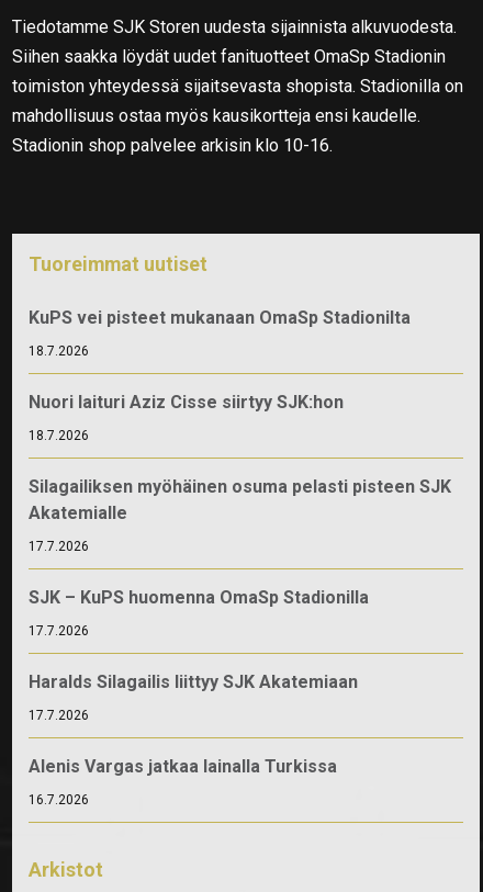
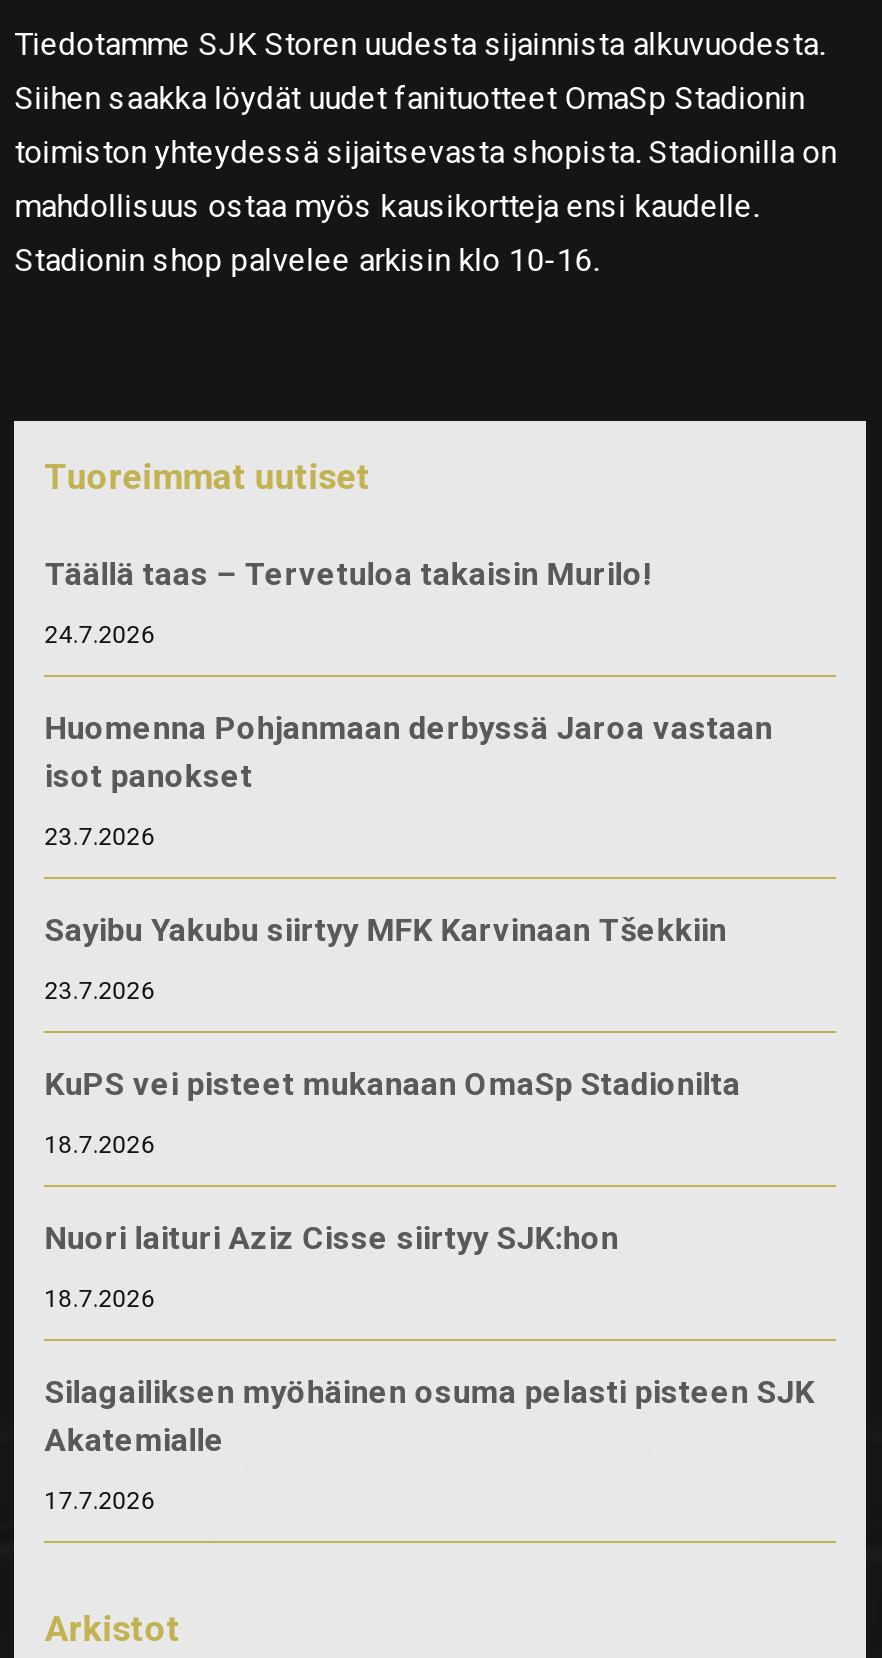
+ Täällä taas – Tervetuloa takaisin Murilo!
+ 24.7.2026
+ Huomenna Pohjanmaan derbyssä Jaroa vastaan
+ isot panokset
+ 23.7.2026
+ Sayibu Yakubu siirtyy MFK Karvinaan Tšekkiin
+ 23.7.2026

moved down: KuPS vei pisteet mukanaan OmaSp Stadionilta | 18.7.2026 | Nuori laituri Aziz Cisse siirtyy SJK:hon | 18.7.2026 | Silagailiksen myöhäinen osuma pelasti pisteen SJK | Akatemialle | 17.7.2026

- SJK – KuPS huomenna OmaSp Stadionilla
- 17.7.2026
- Haralds Silagailis liittyy SJK Akatemiaan
- 17.7.2026
- Alenis Vargas jatkaa lainalla Turkissa
- 16.7.2026
